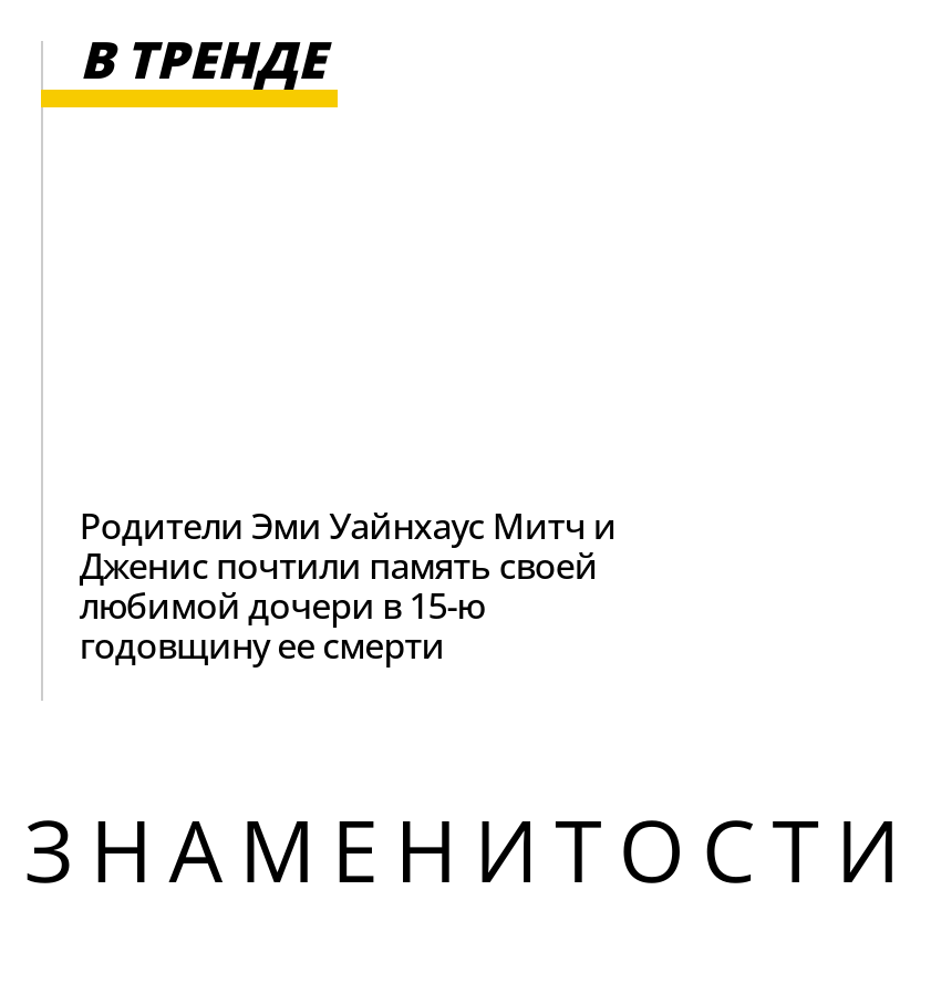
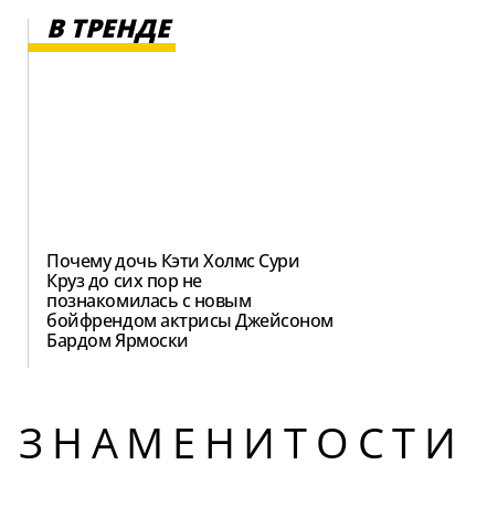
- Родители Эми Уайнхаус Митч и
- Дженис почтили память своей
- любимой дочери в 15-ю
- годовщину ее смерти
+ Почему дочь Кэти Холмс Сури
+ Круз до сих пор не
+ познакомилась с новым
+ бойфрендом актрисы Джейсоном
+ Бардом Ярмоски
